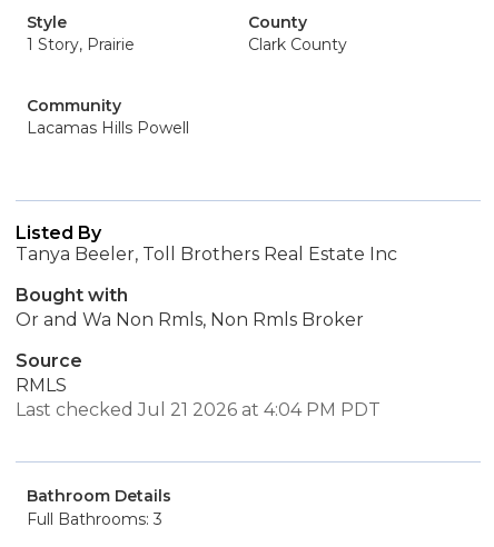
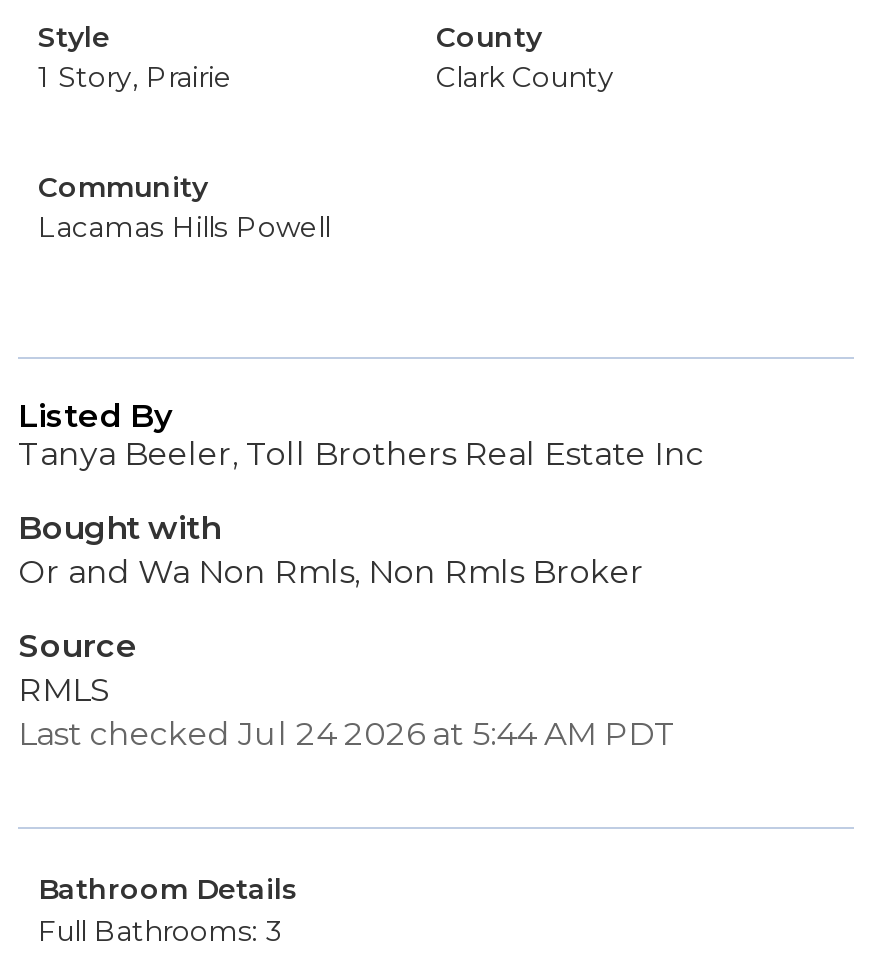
- Last checked Jul 21 2026 at 4:04 PM PDT
+ Last checked Jul 24 2026 at 5:44 AM PDT
